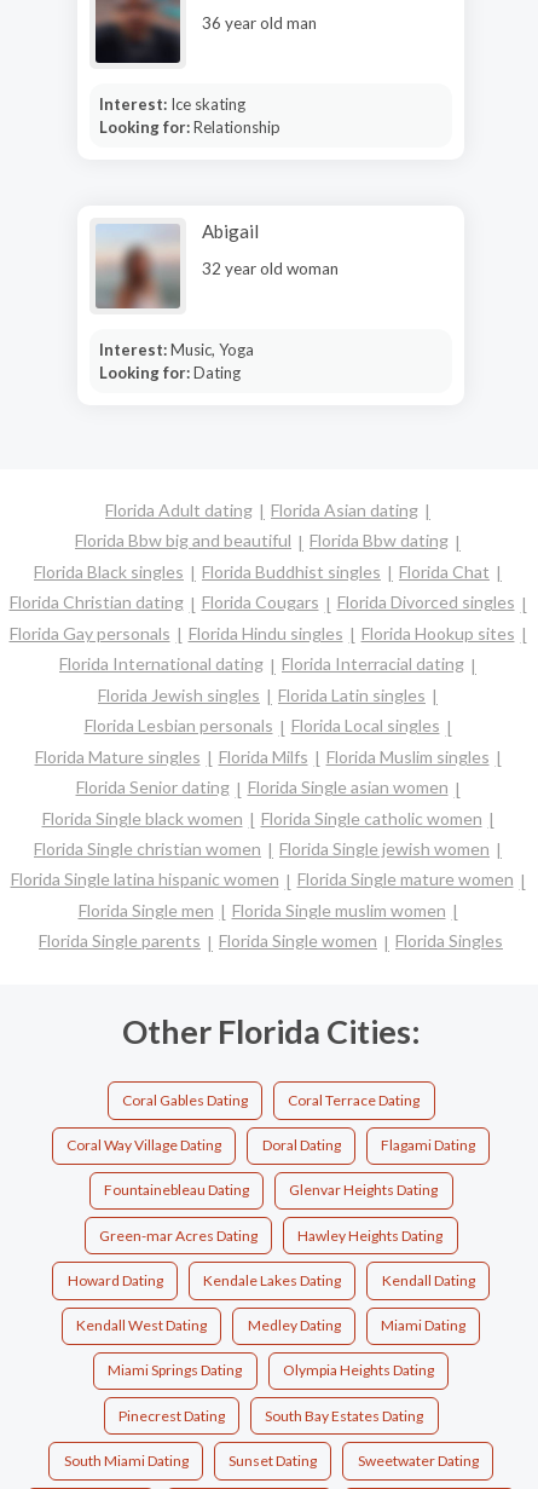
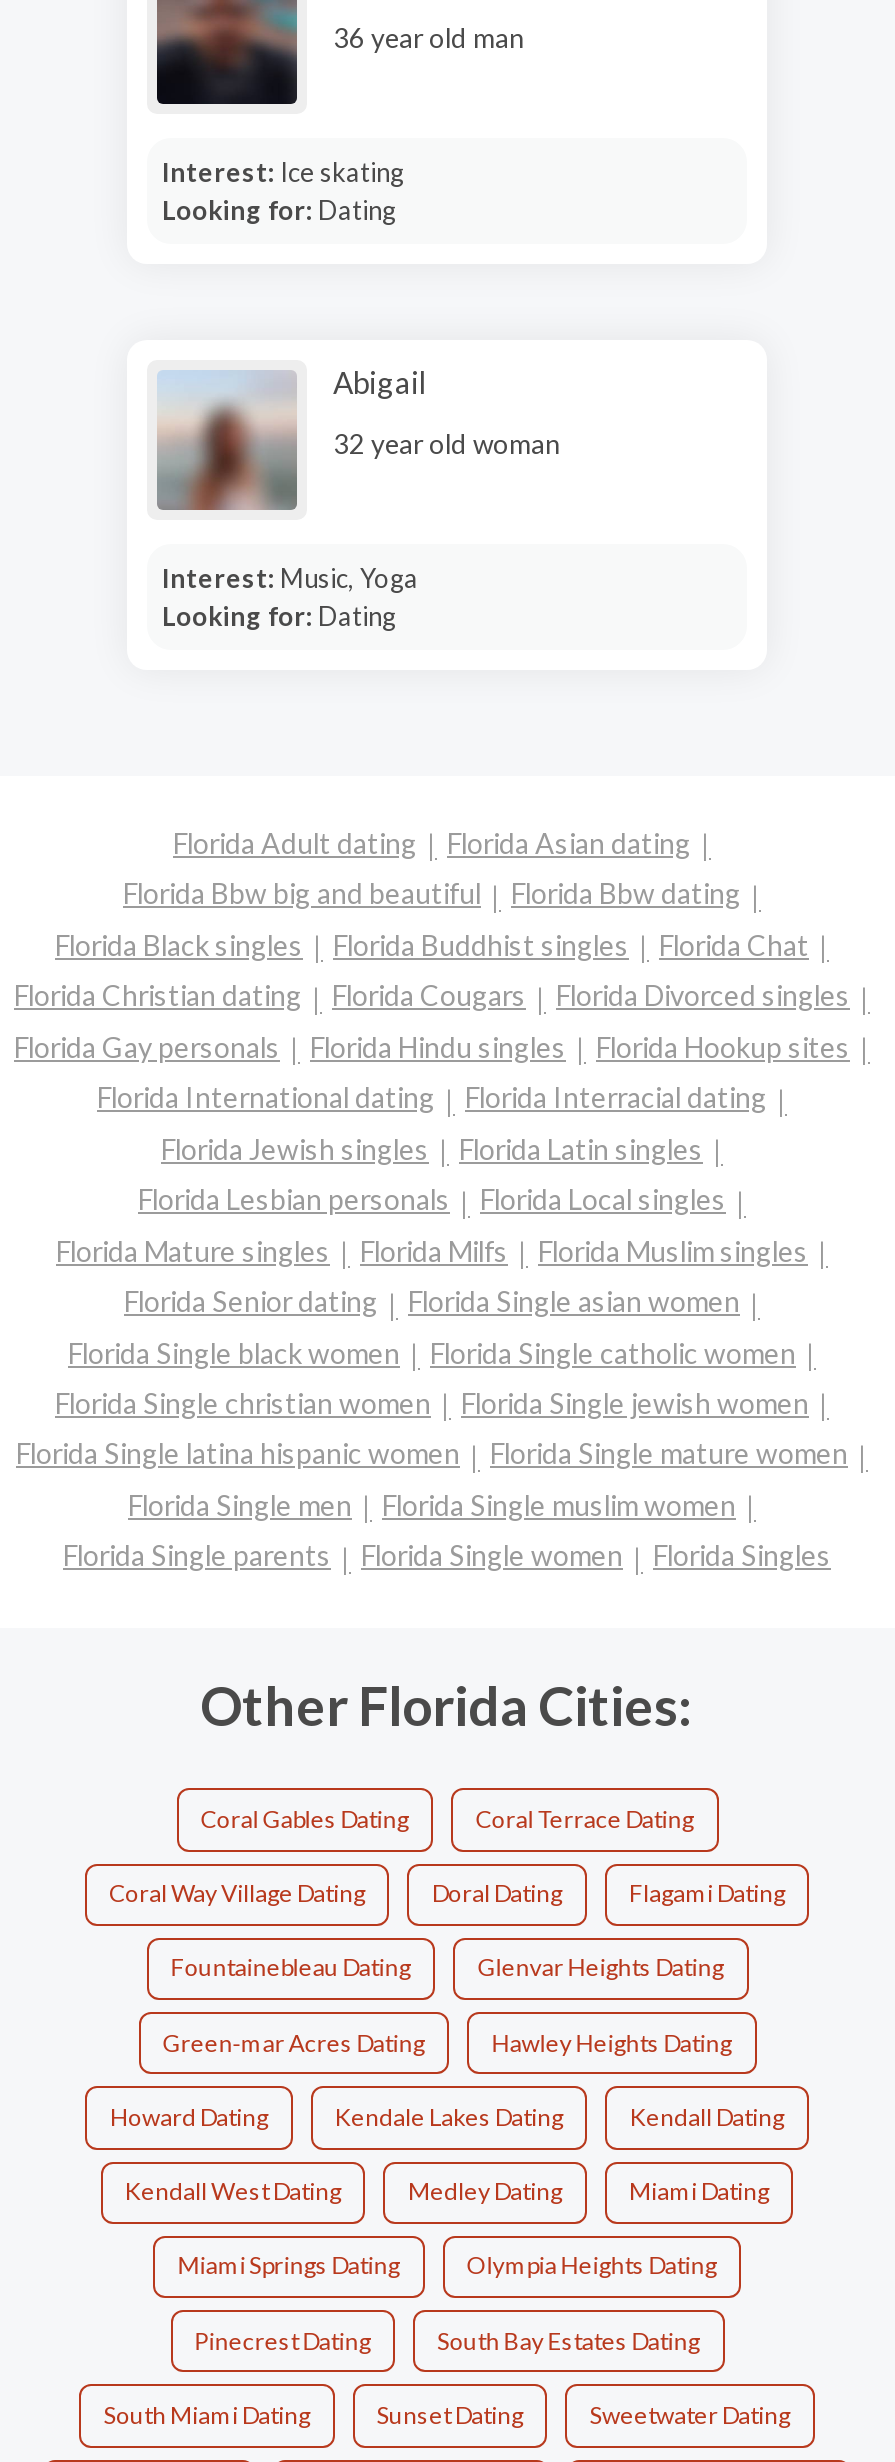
- Looking for: Relationship
+ Looking for: Dating
